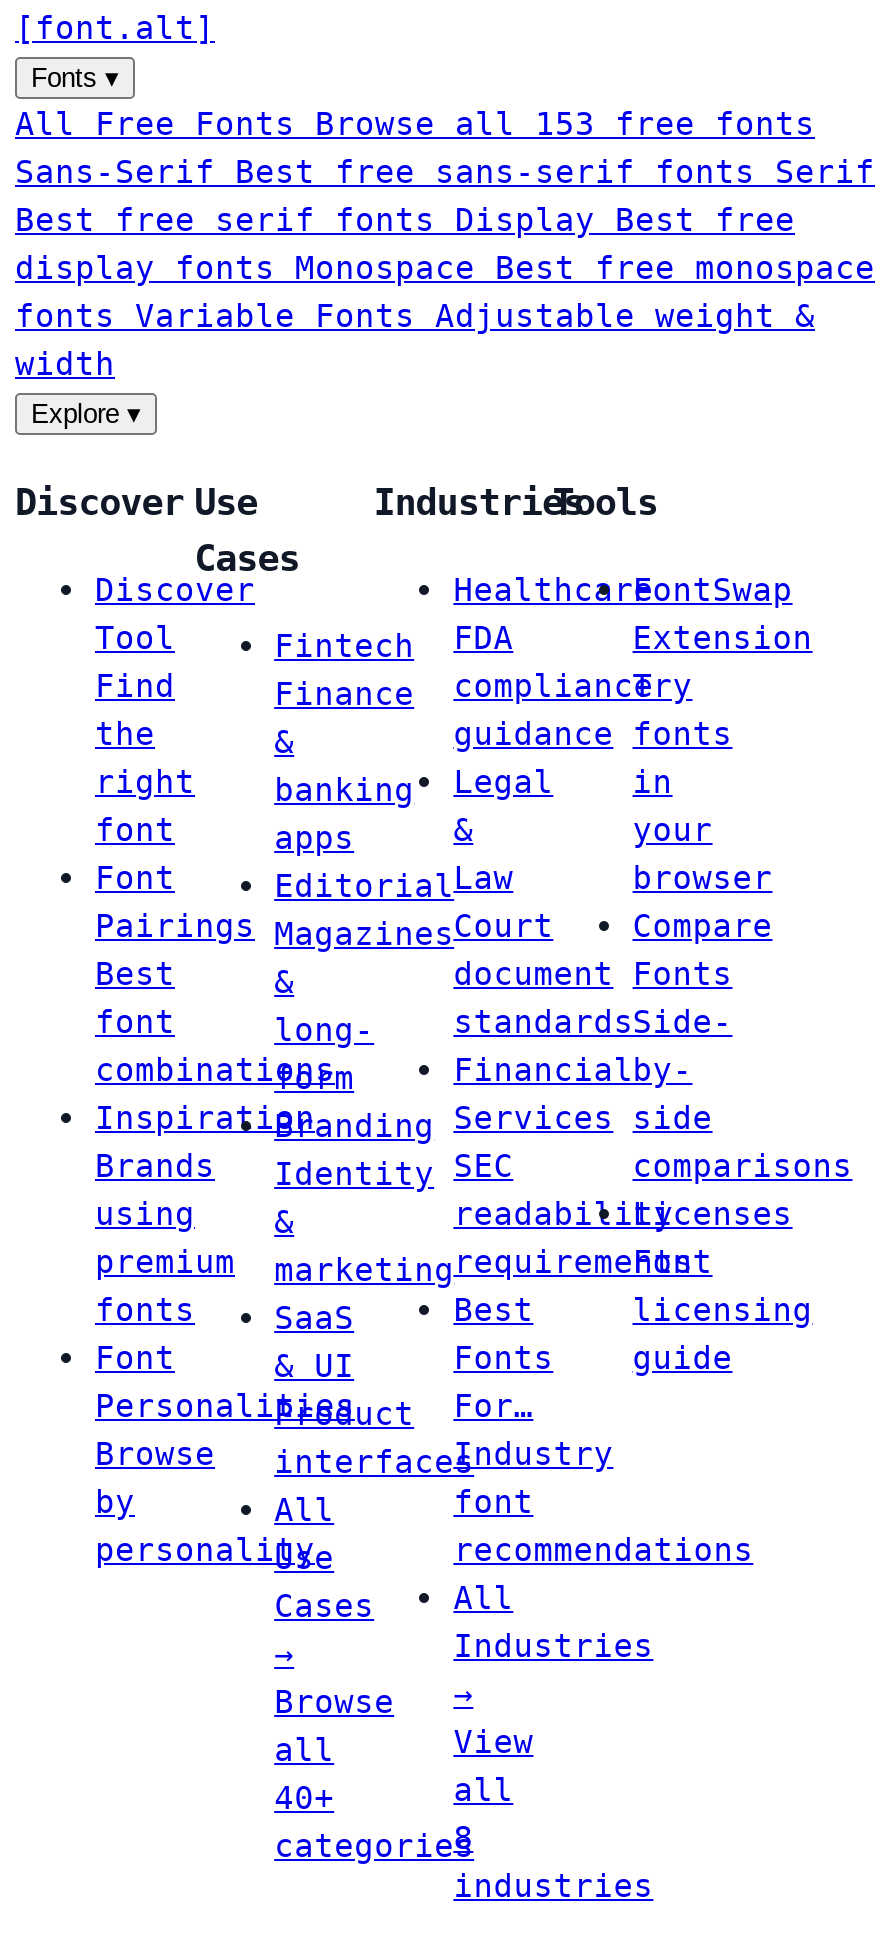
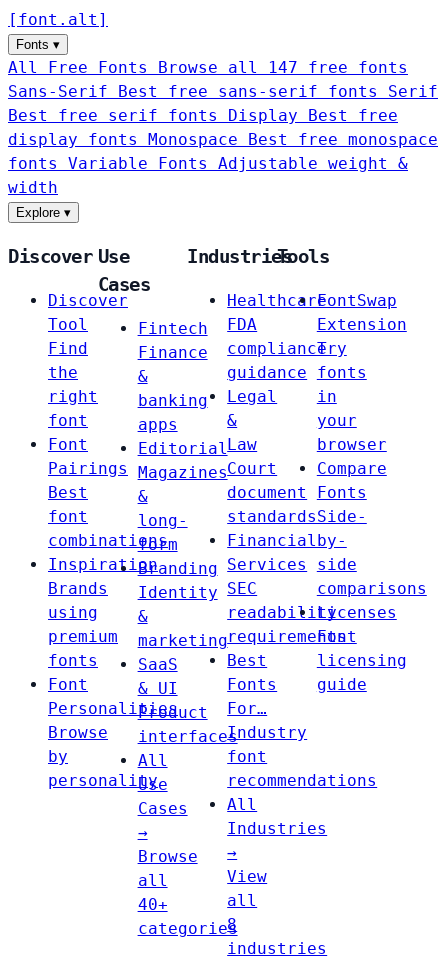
- All Free Fonts Browse all 153 free fonts
+ All Free Fonts Browse all 147 free fonts
